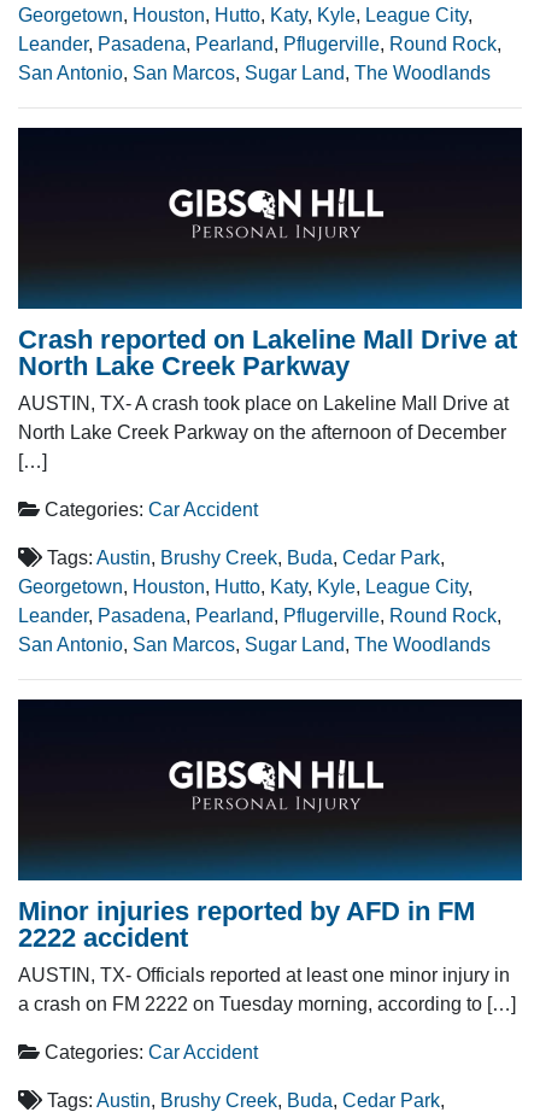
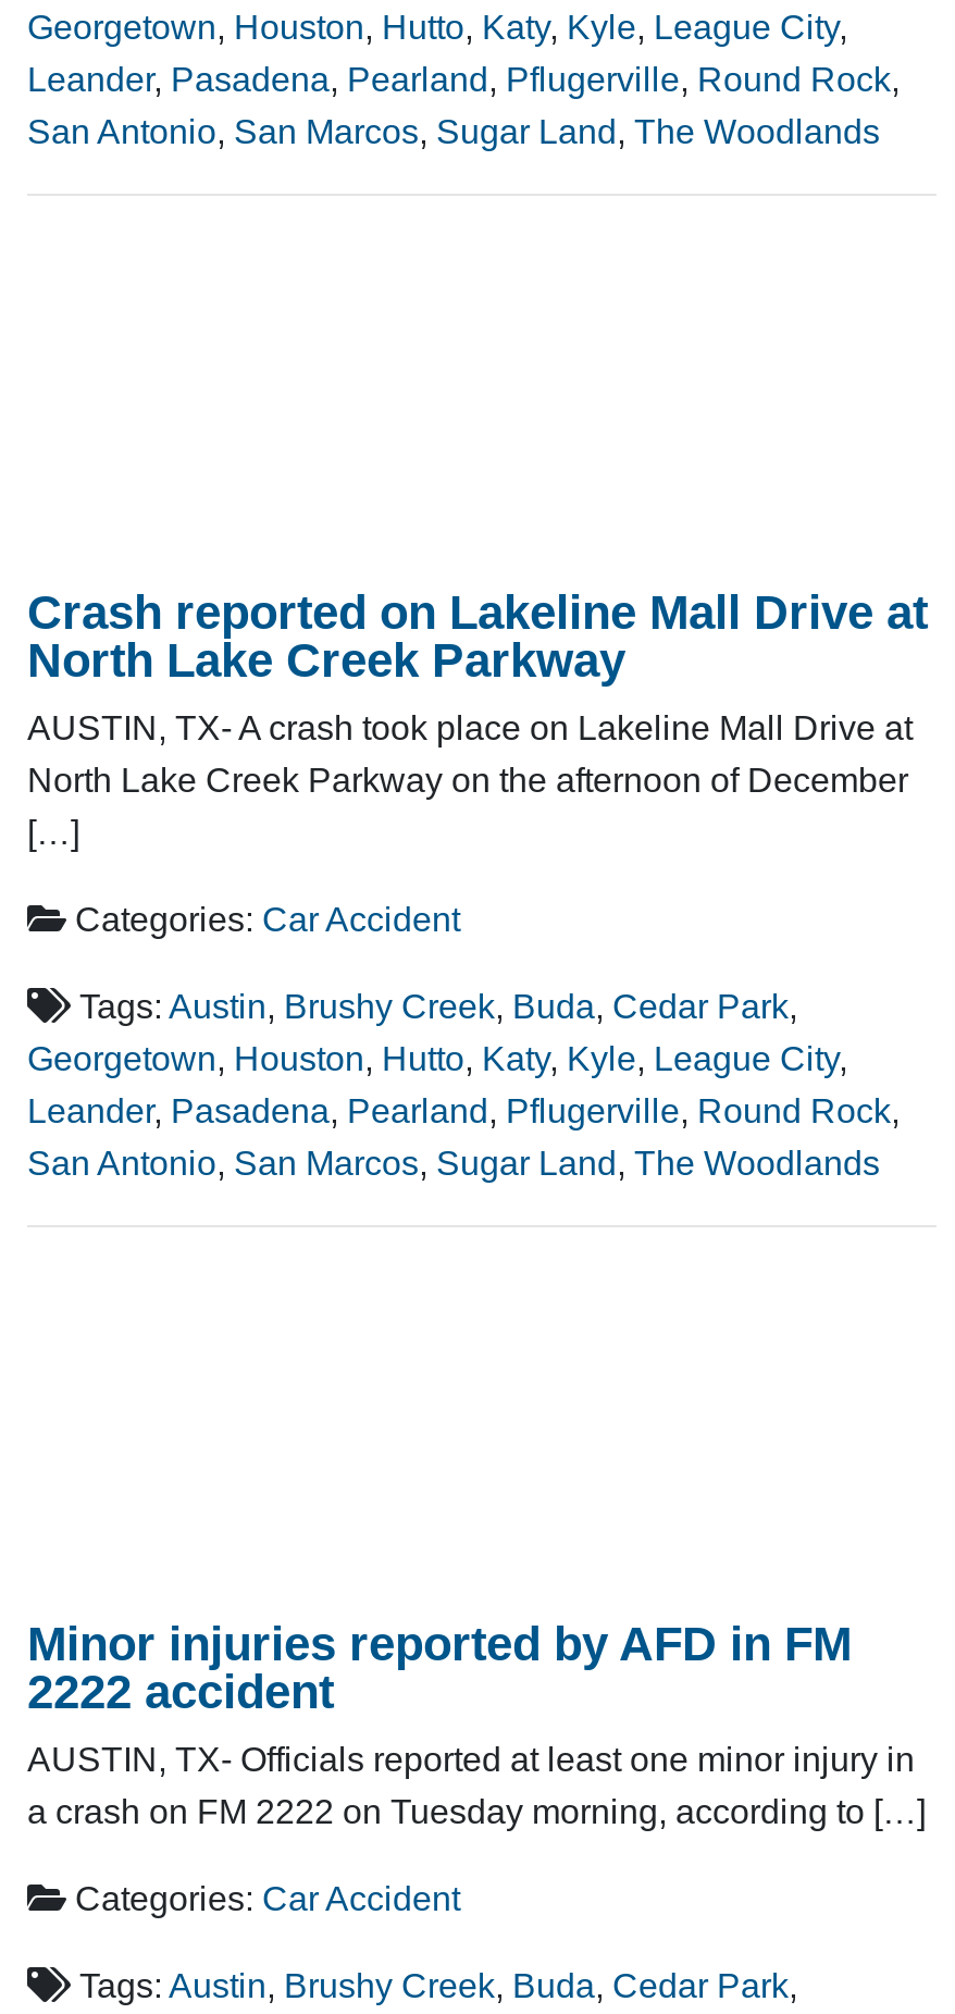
- [image]

- [image]
